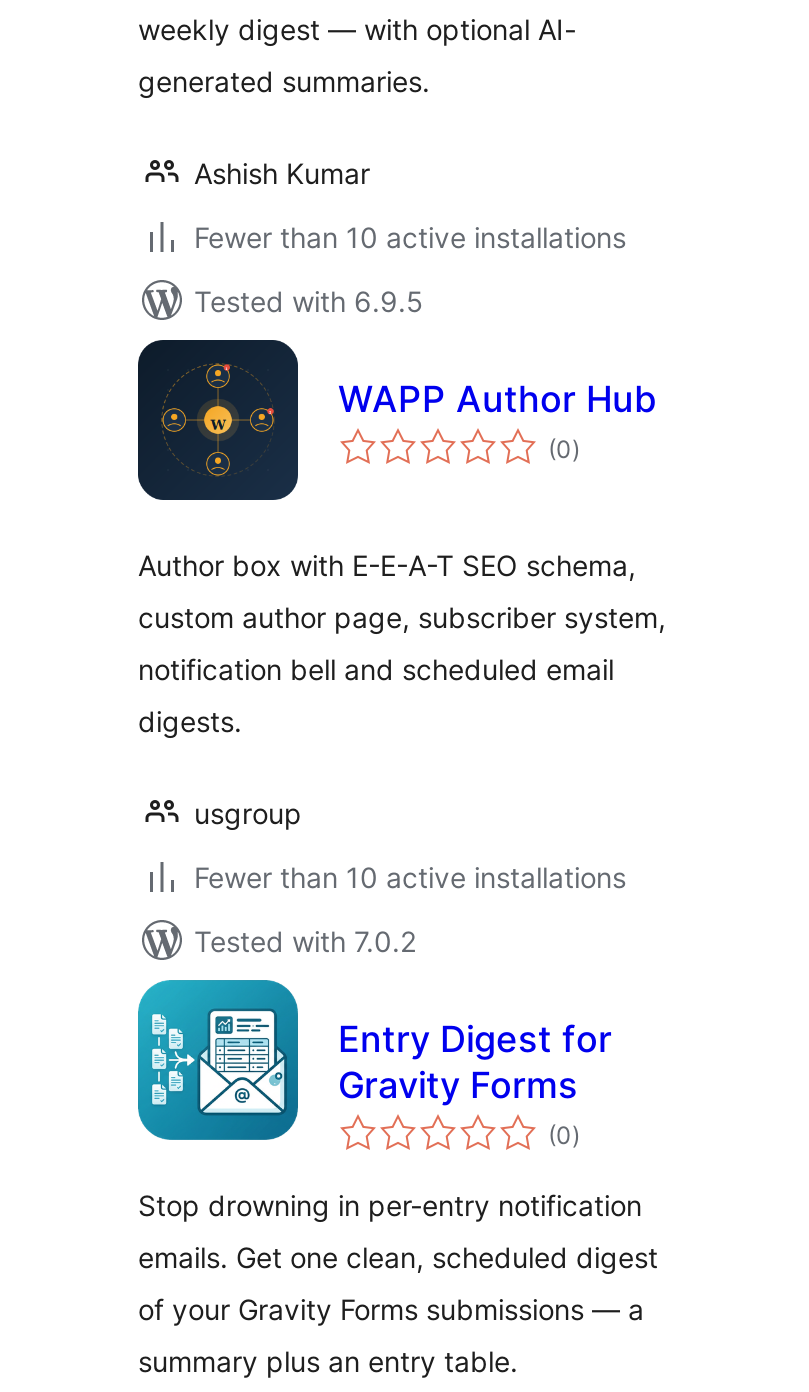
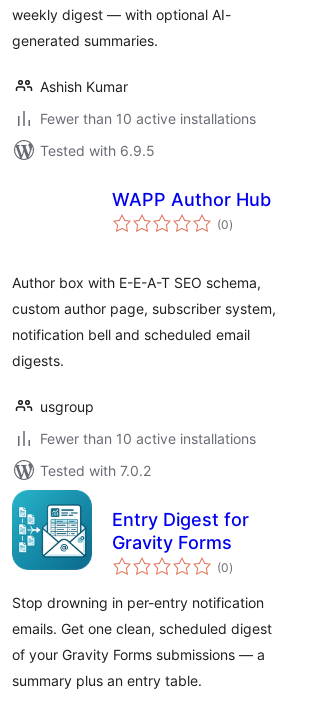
- [image]
